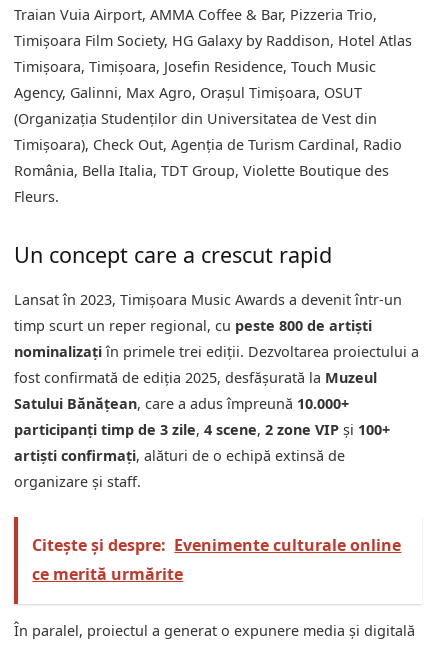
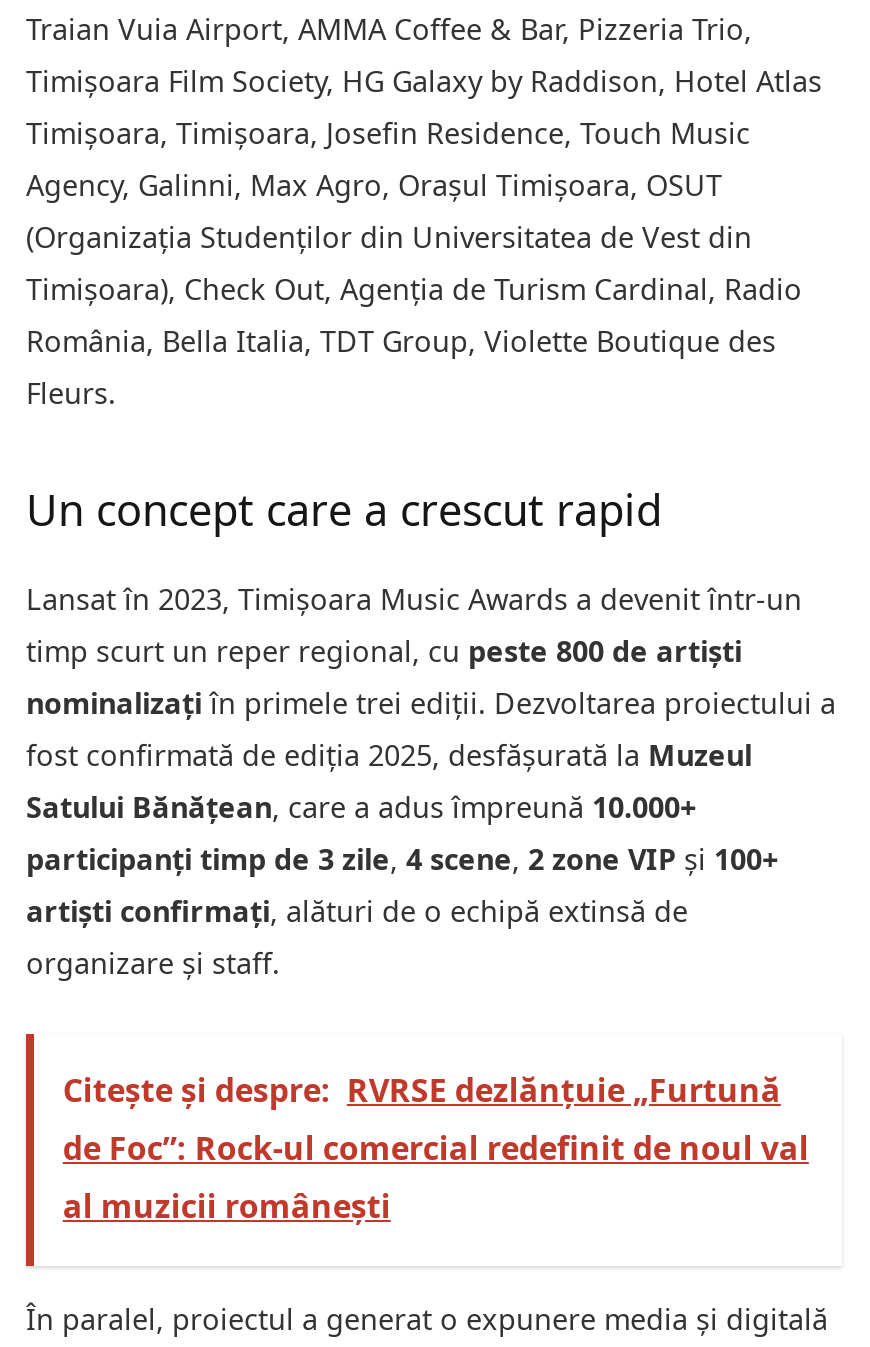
- Citește și despre: Evenimente culturale online
- ce merită urmărite
+ Citește și despre: RVRSE dezlănțuie „Furtună
+ de Foc”: Rock-ul comercial redefinit de noul val
+ al muzicii românești
